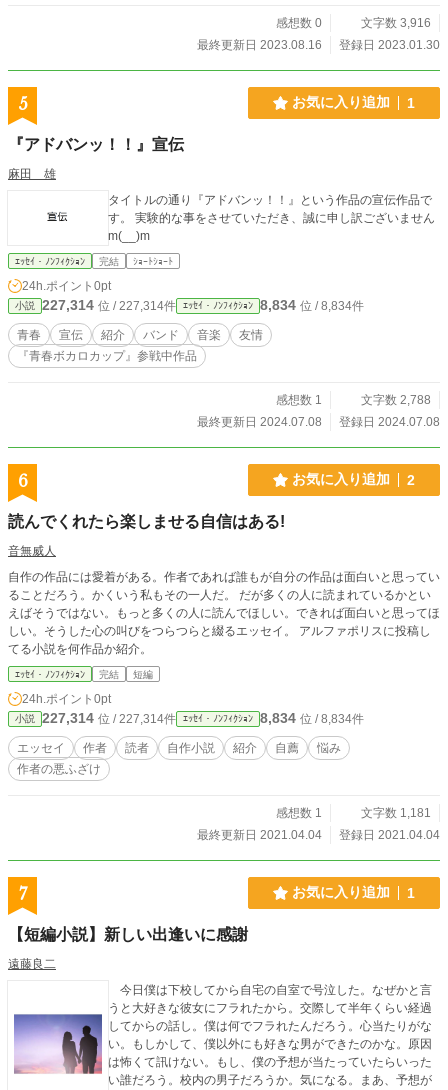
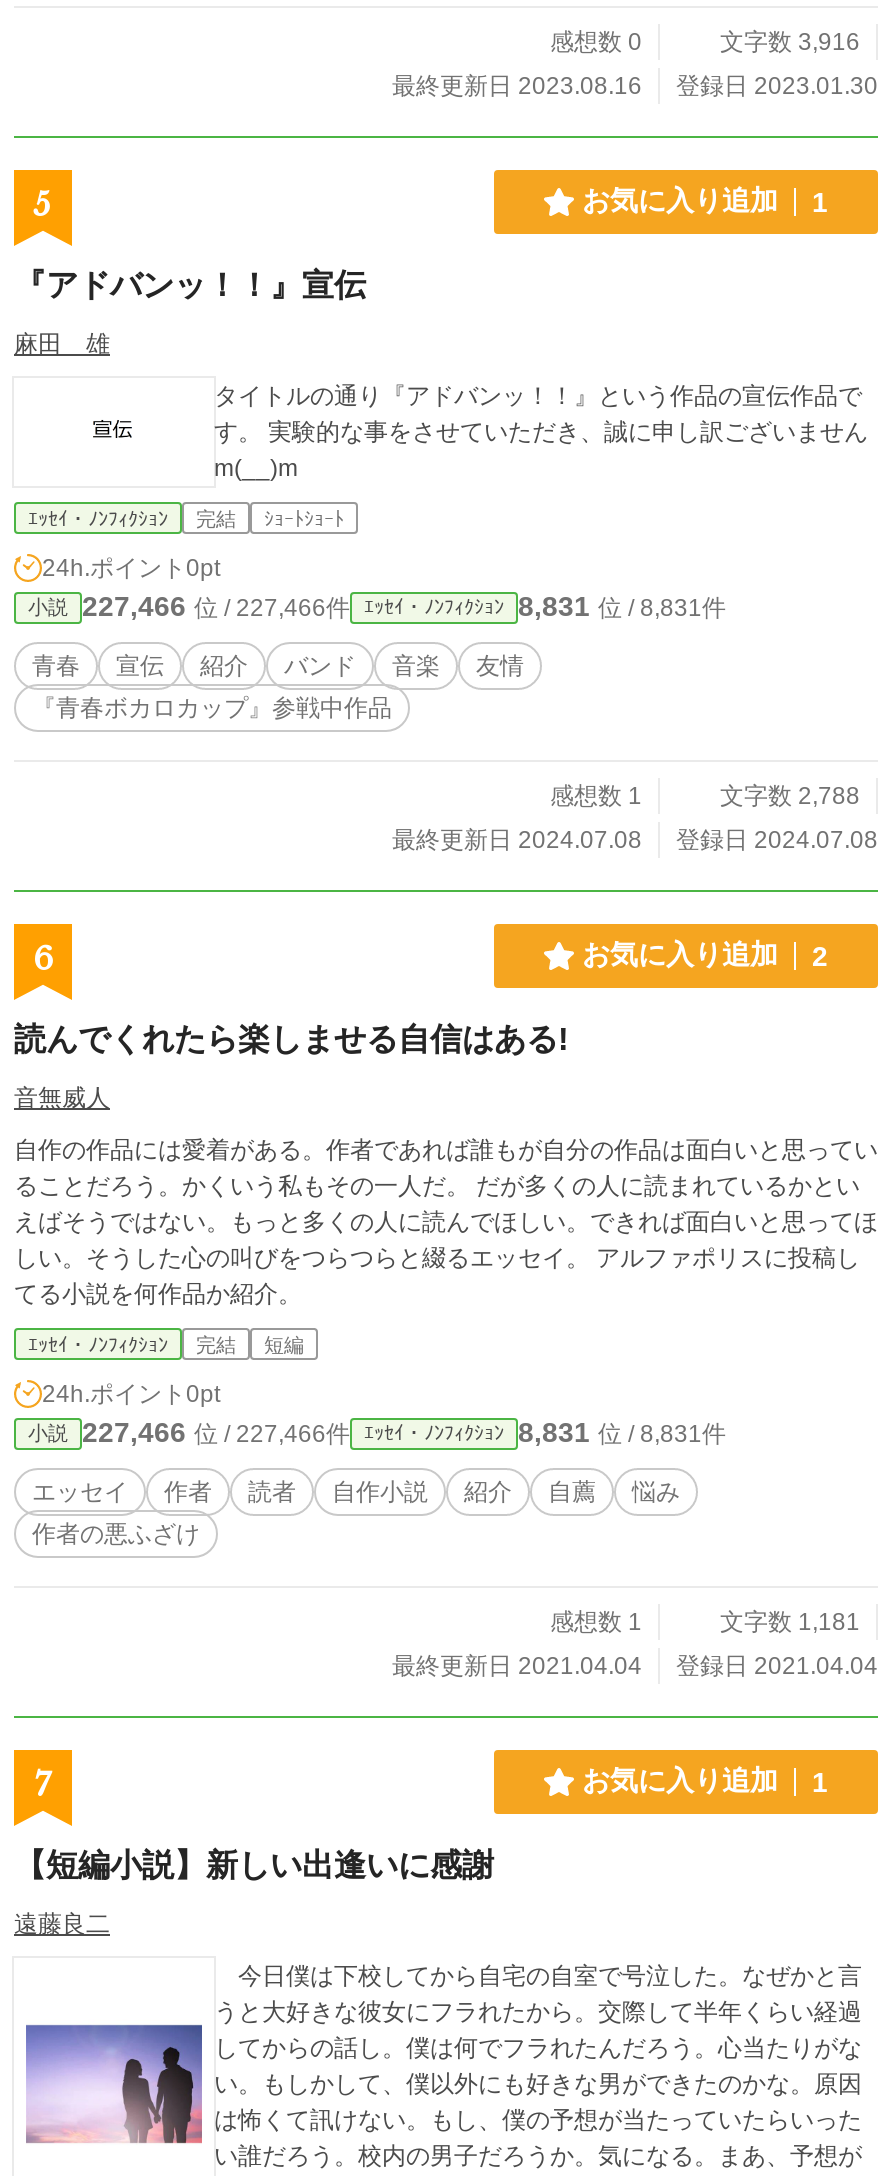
- 227,314位 / 227,314件
+ 227,466位 / 227,466件

- 8,834位 / 8,834件
+ 8,831位 / 8,831件

- 227,314位 / 227,314件
+ 227,466位 / 227,466件

- 8,834位 / 8,834件
+ 8,831位 / 8,831件
